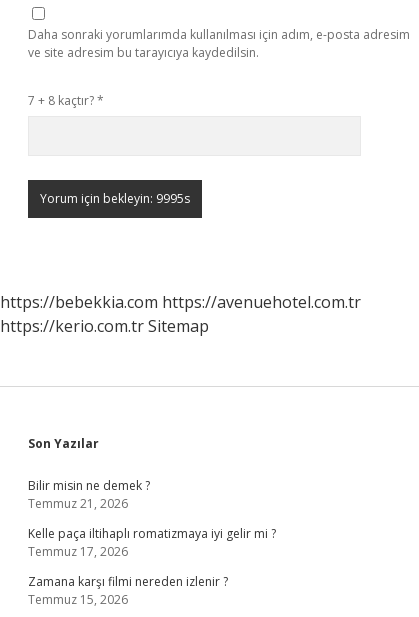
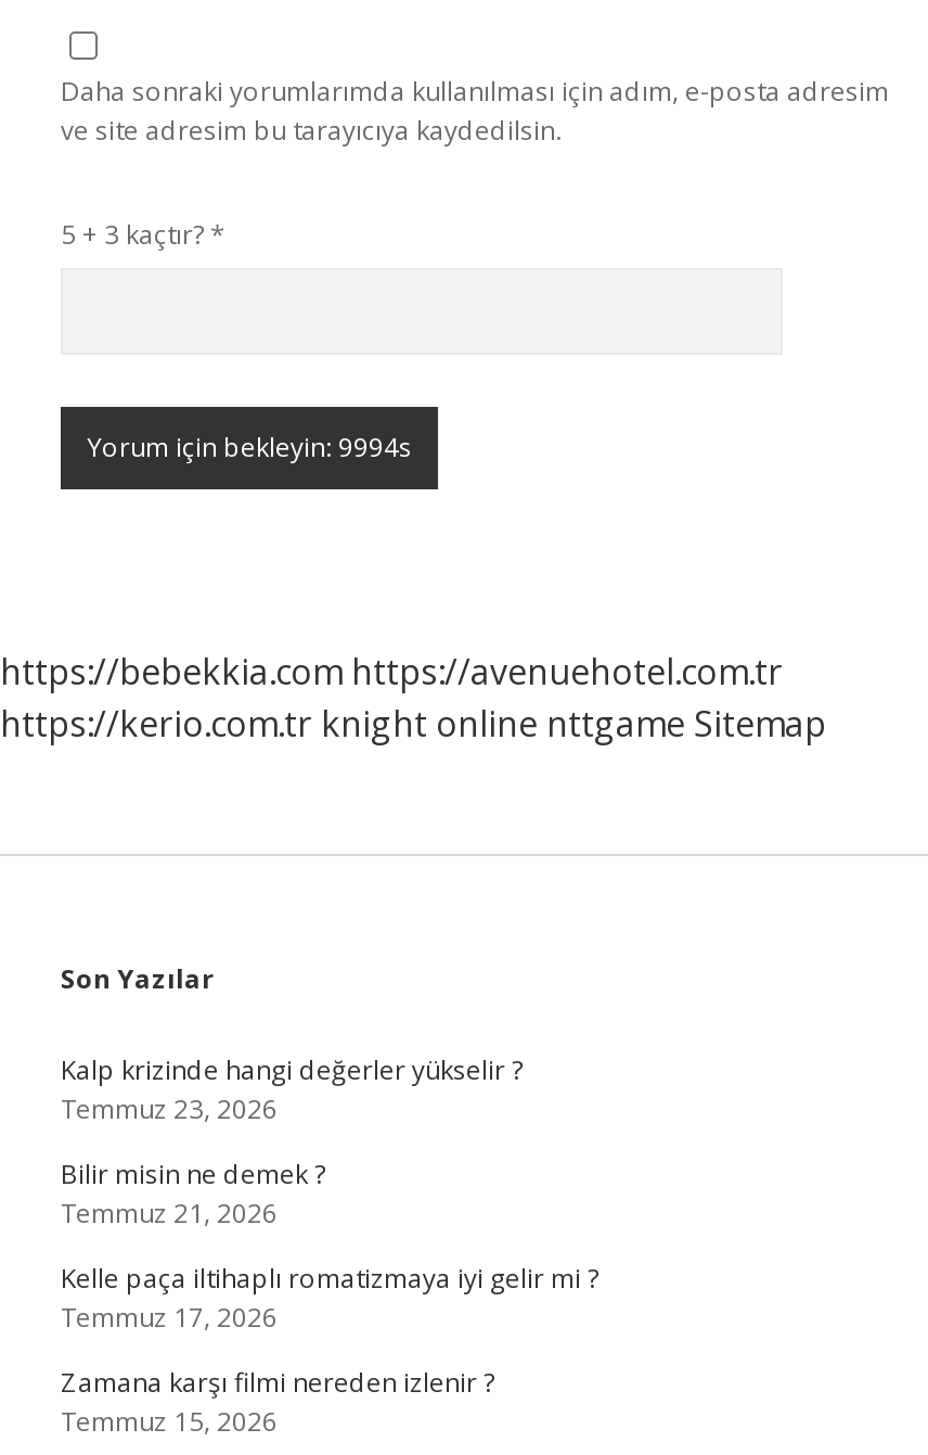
- 7 + 8 kaçtır? *
+ 5 + 3 kaçtır? *

- https://kerio.com.tr Sitemap
+ https://kerio.com.tr knight online nttgame Sitemap

+ Kalp krizinde hangi değerler yükselir ?
+ Temmuz 23, 2026
